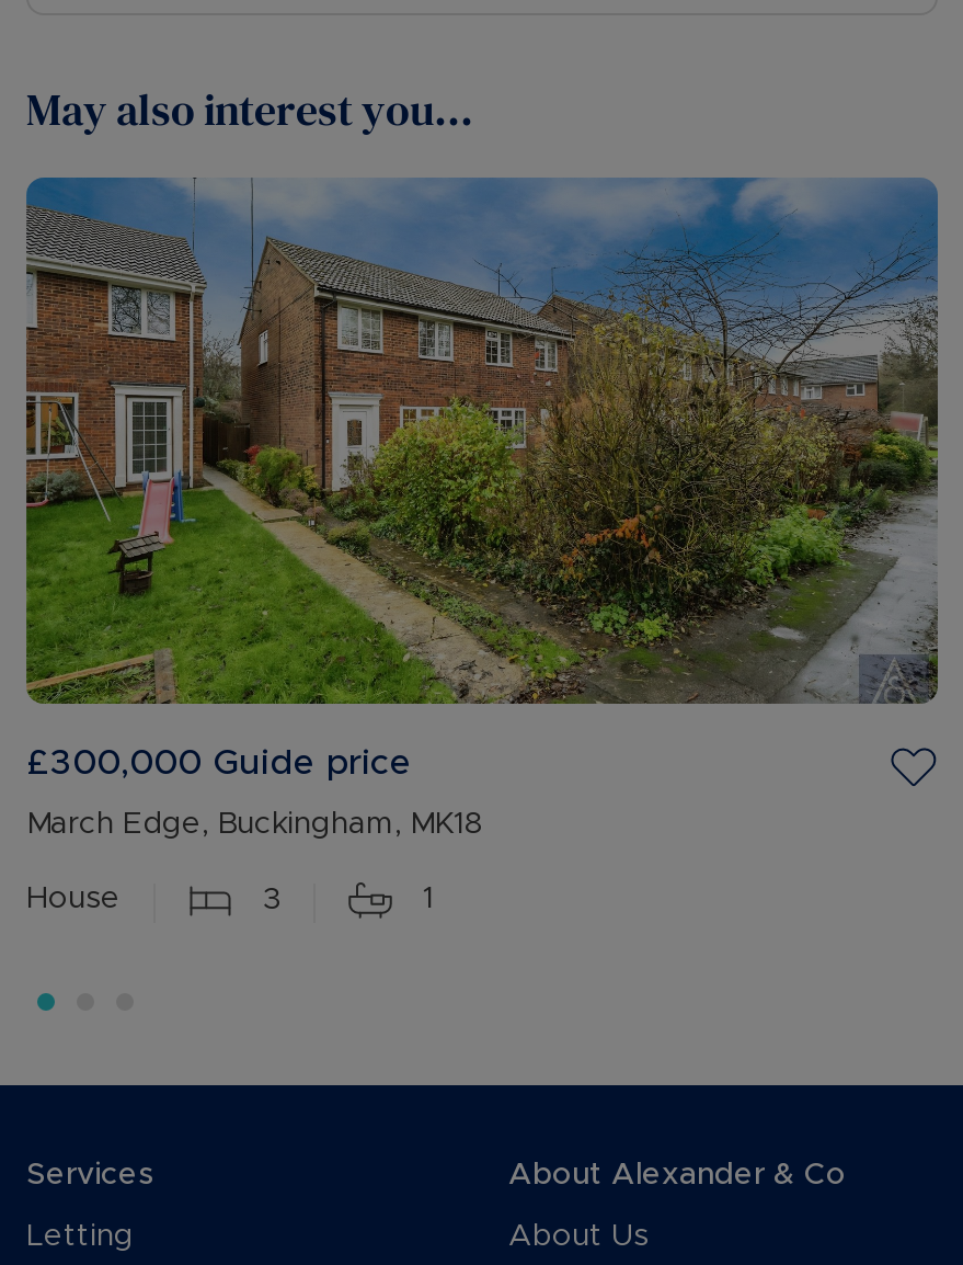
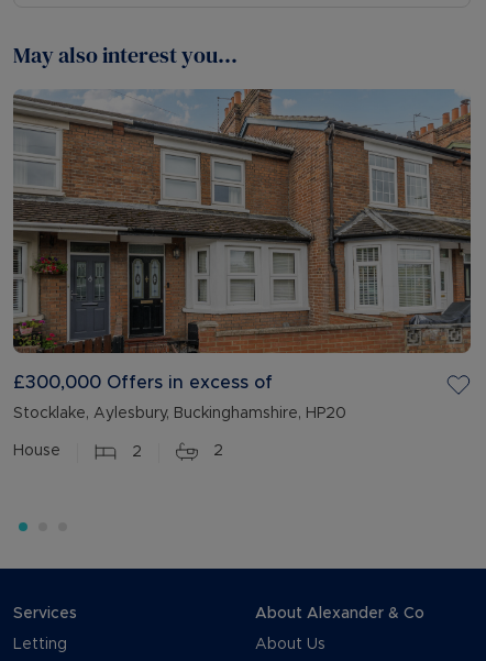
- [image]
- £300,000 Guide price
+ [image]
+ £300,000 Offers in excess of

- March Edge, Buckingham, MK18
+ Stocklake, Aylesbury, Buckinghamshire, HP20

- 3
+ 2

- 1
+ 2
